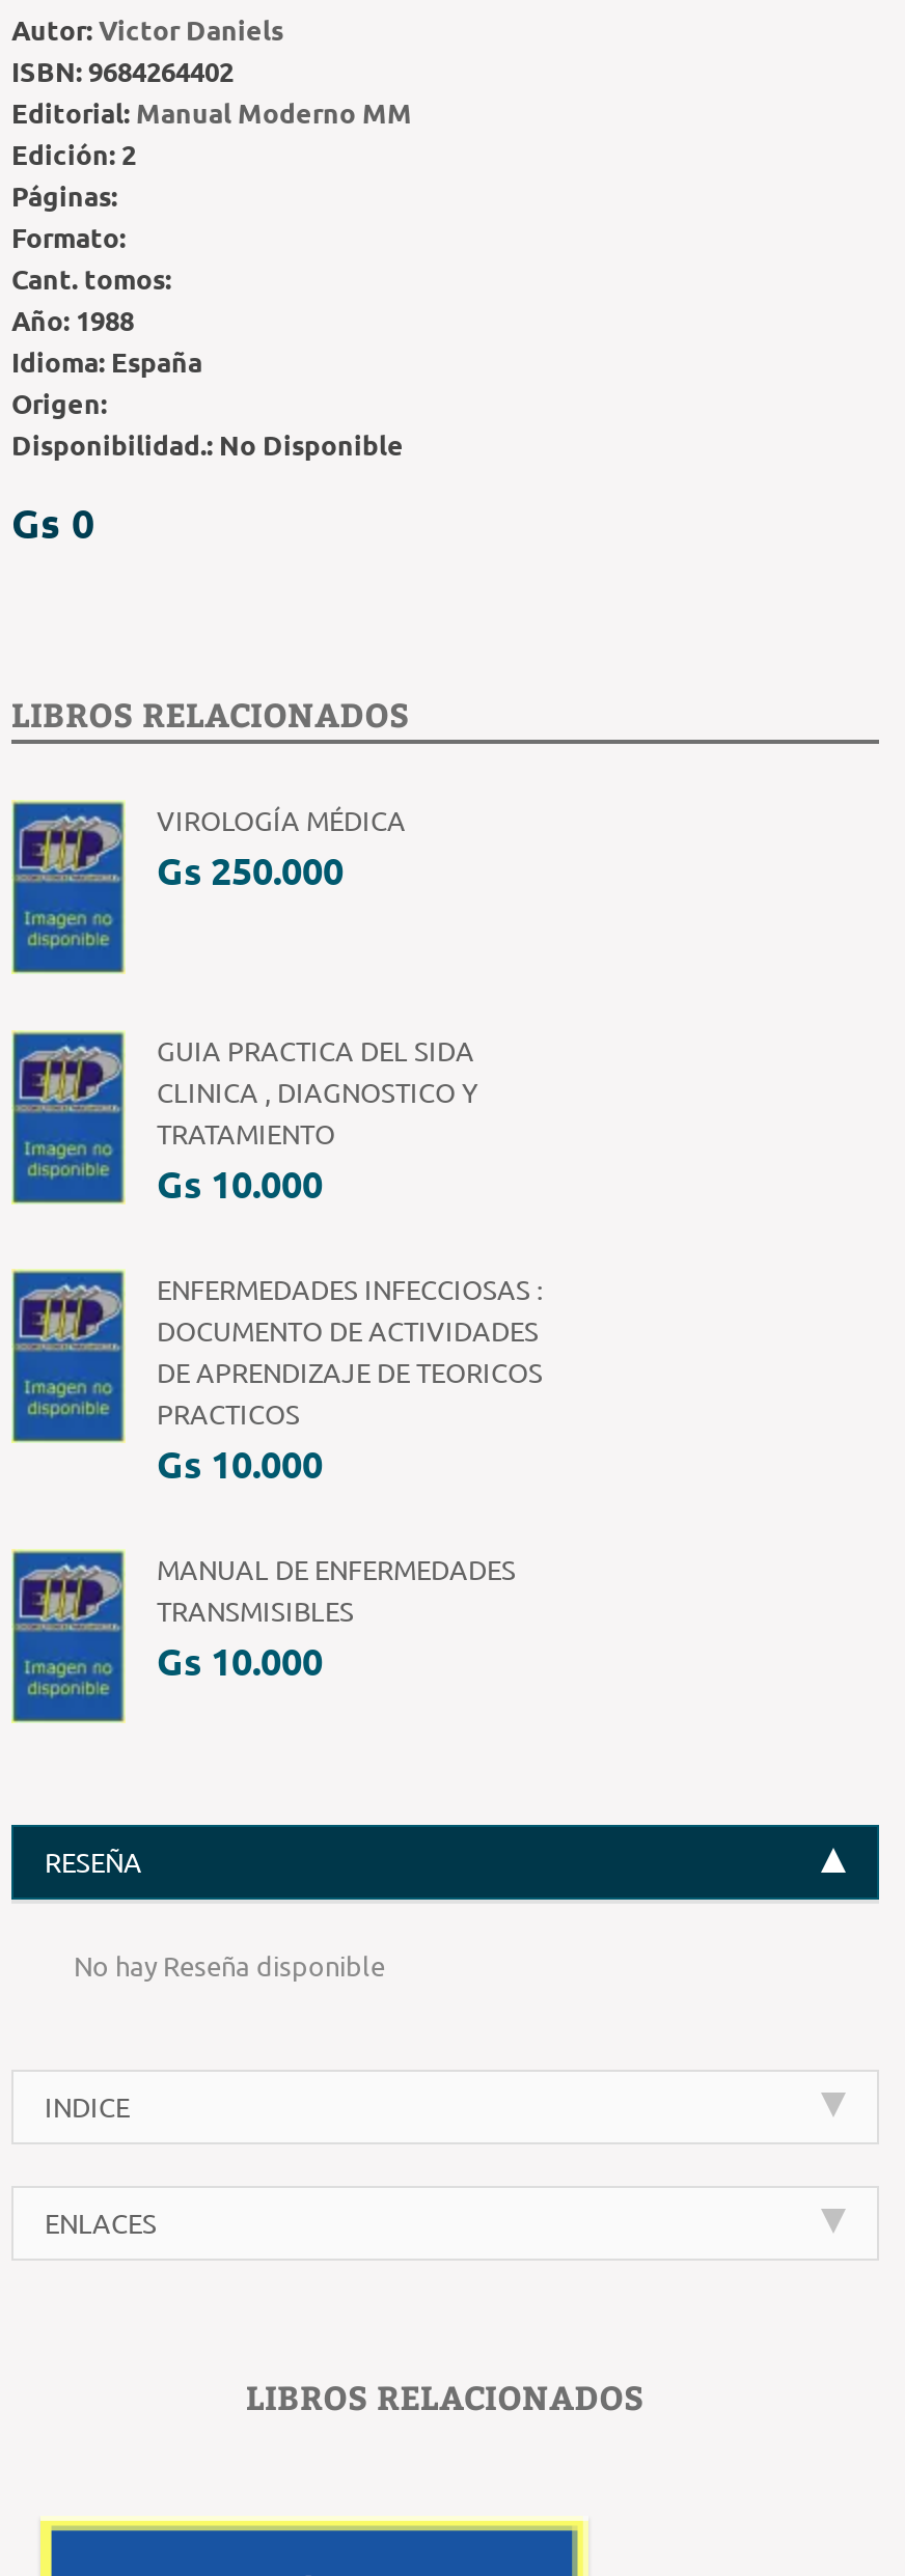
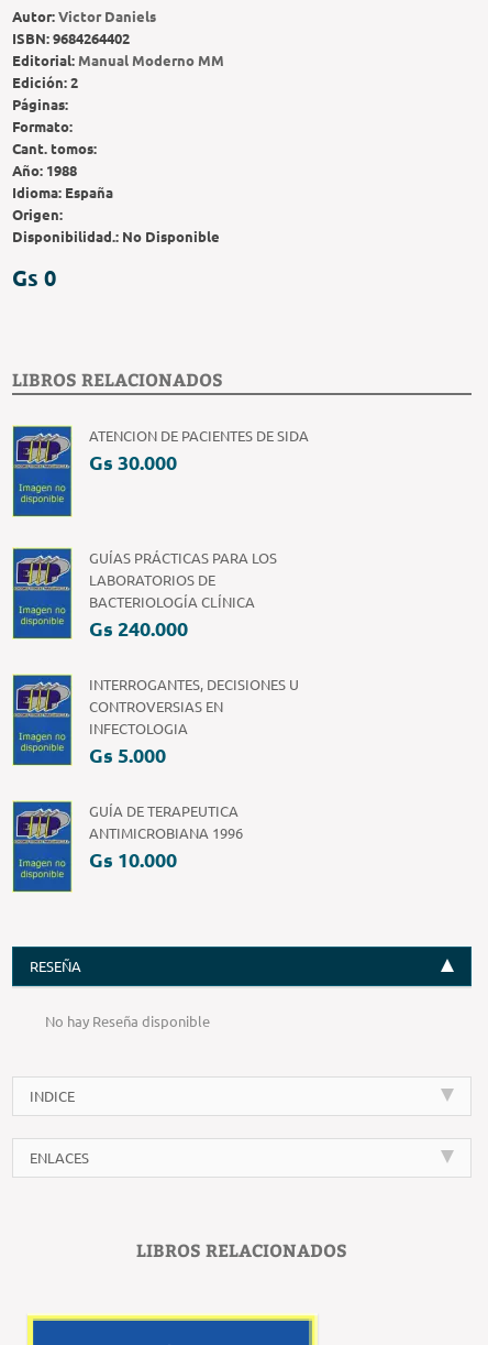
- VIROLOGÍA MÉDICA
- Gs 250.000
+ ATENCION DE PACIENTES DE SIDA
+ Gs 30.000

- GUIA PRACTICA DEL SIDA
- CLINICA , DIAGNOSTICO Y
- TRATAMIENTO
- Gs 10.000
+ GUÍAS PRÁCTICAS PARA LOS
+ LABORATORIOS DE
+ BACTERIOLOGÍA CLÍNICA
+ Gs 240.000

- ENFERMEDADES INFECCIOSAS :
- DOCUMENTO DE ACTIVIDADES
- DE APRENDIZAJE DE TEORICOS
- PRACTICOS
- Gs 10.000
+ INTERROGANTES, DECISIONES U
+ CONTROVERSIAS EN
+ INFECTOLOGIA
+ Gs 5.000

- MANUAL DE ENFERMEDADES
- TRANSMISIBLES
+ GUÍA DE TERAPEUTICA
+ ANTIMICROBIANA 1996
